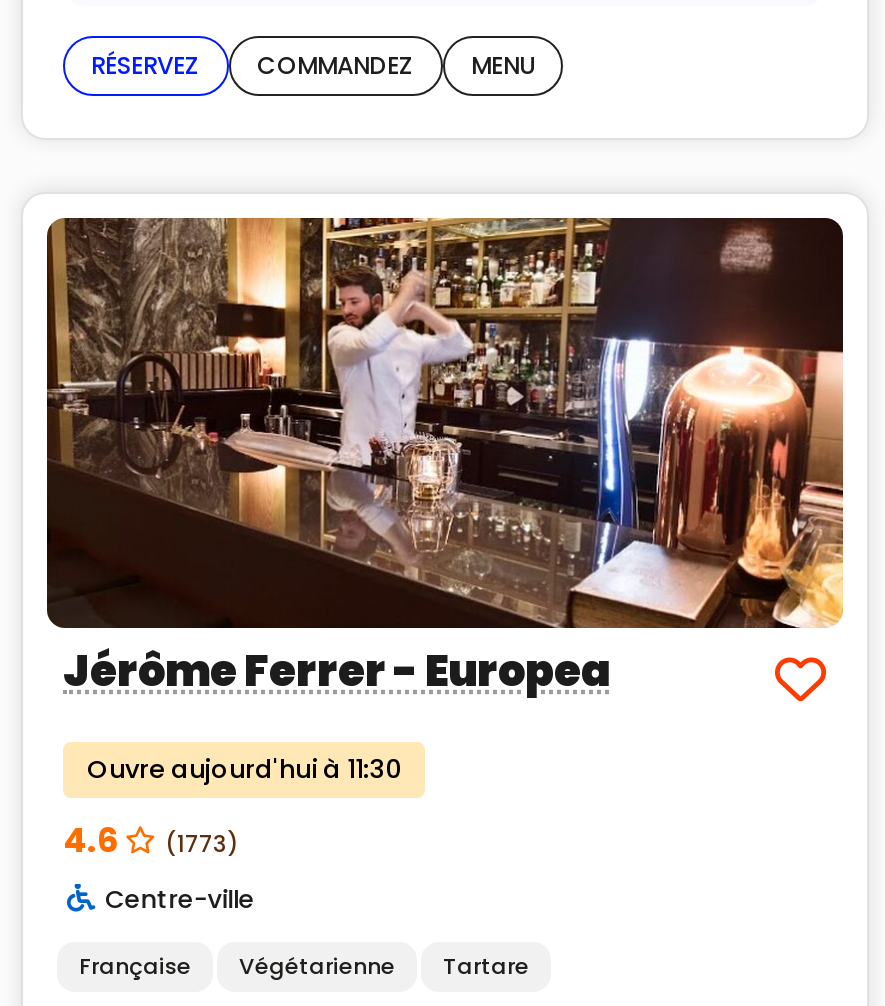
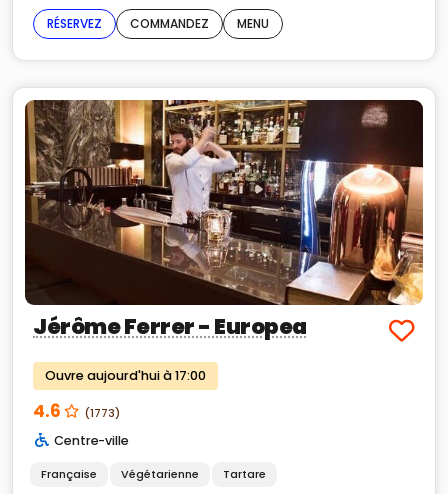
- Ouvre aujourd'hui à 11:30
+ Ouvre aujourd'hui à 17:00
